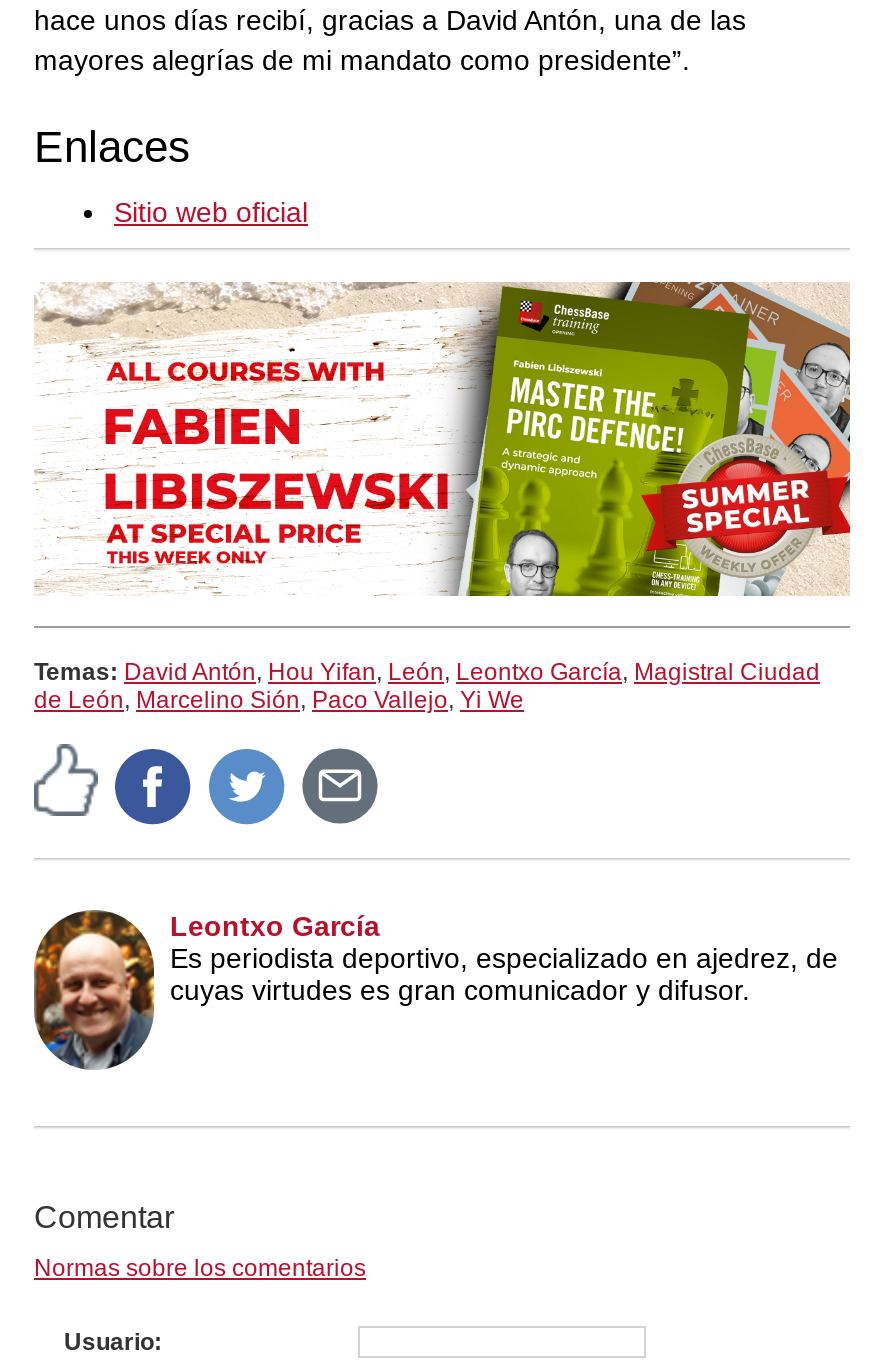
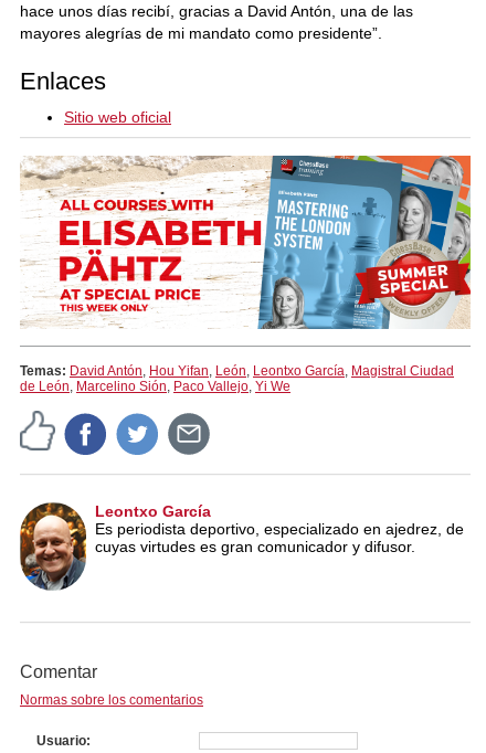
- [image]
+ [image]
